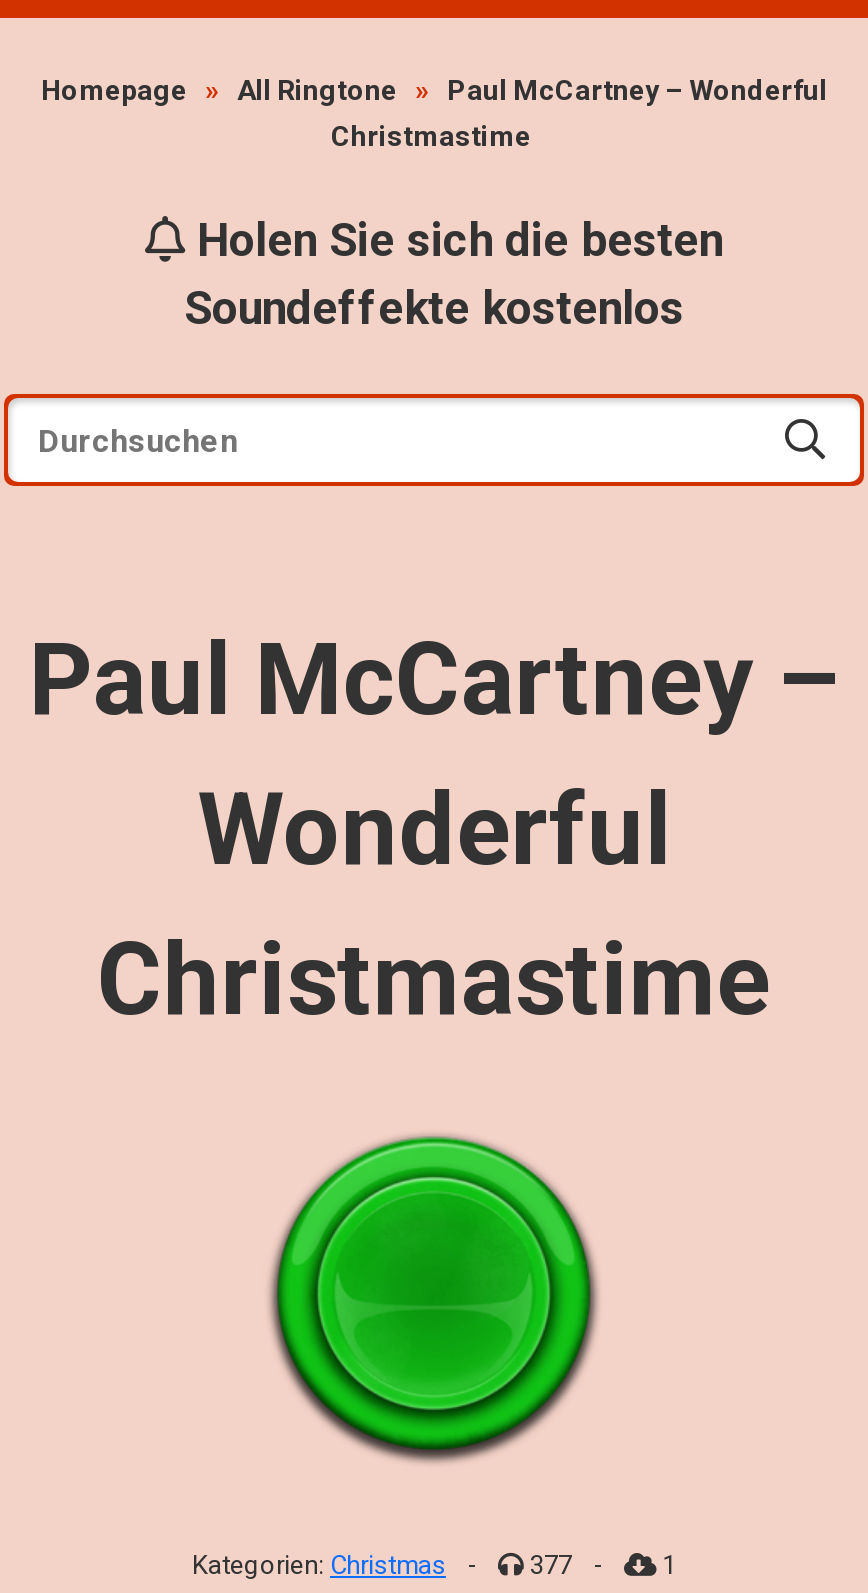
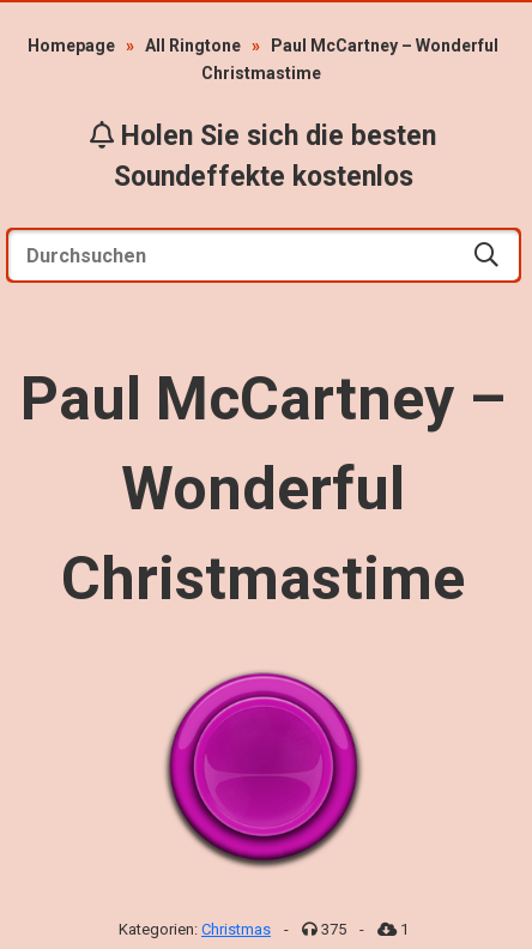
- [image]
+ [image]

- 377
+ 375
